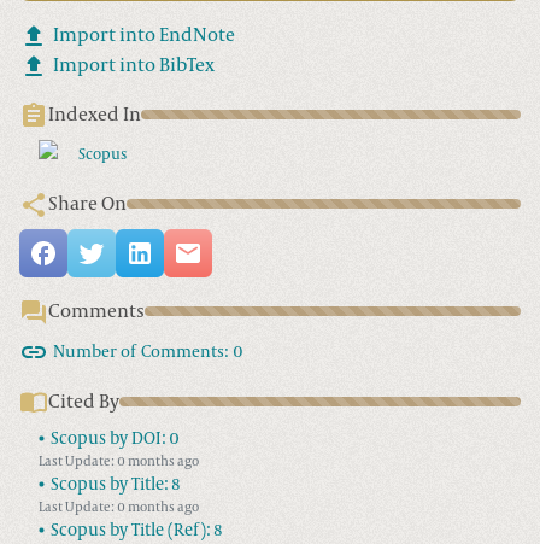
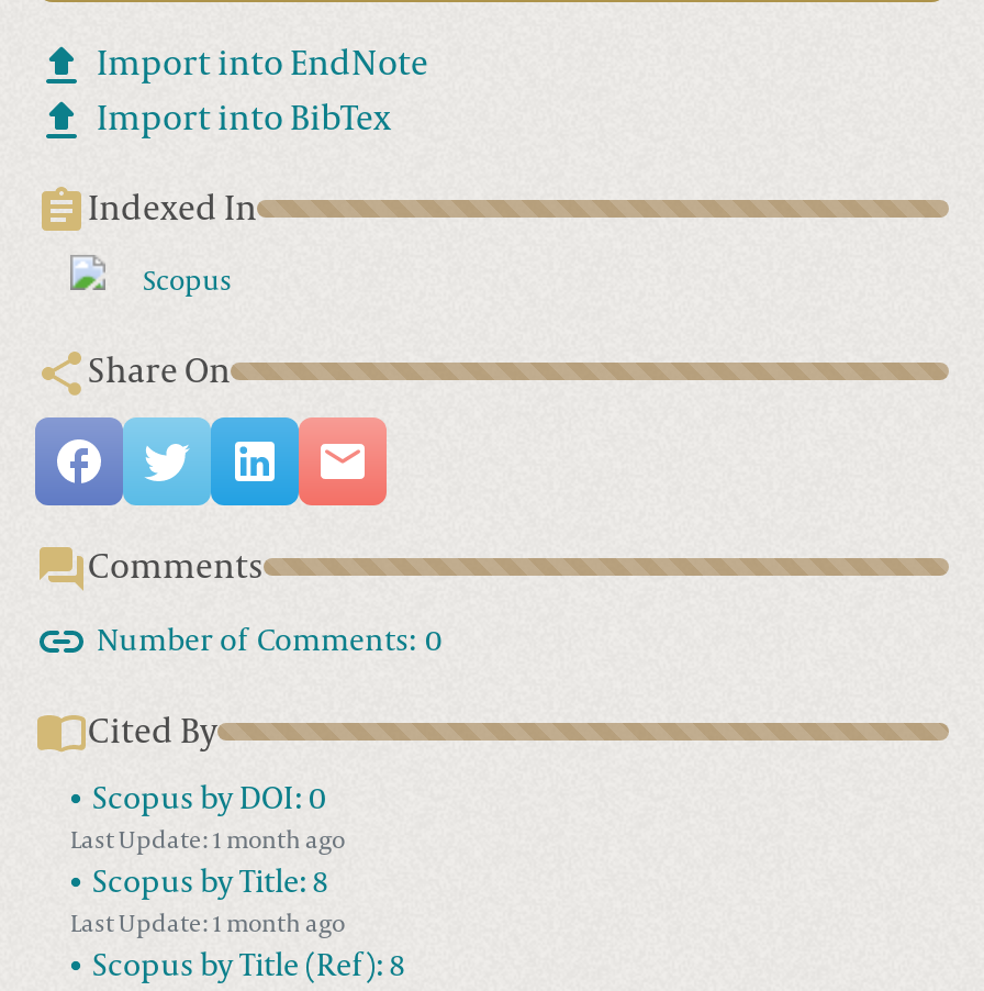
- Last Update: 0 months ago
+ Last Update: 1 month ago

- Last Update: 0 months ago
+ Last Update: 1 month ago
